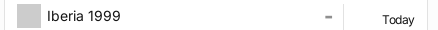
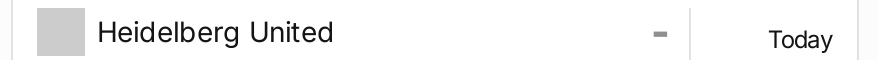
- Iberia 1999
+ Heidelberg United
